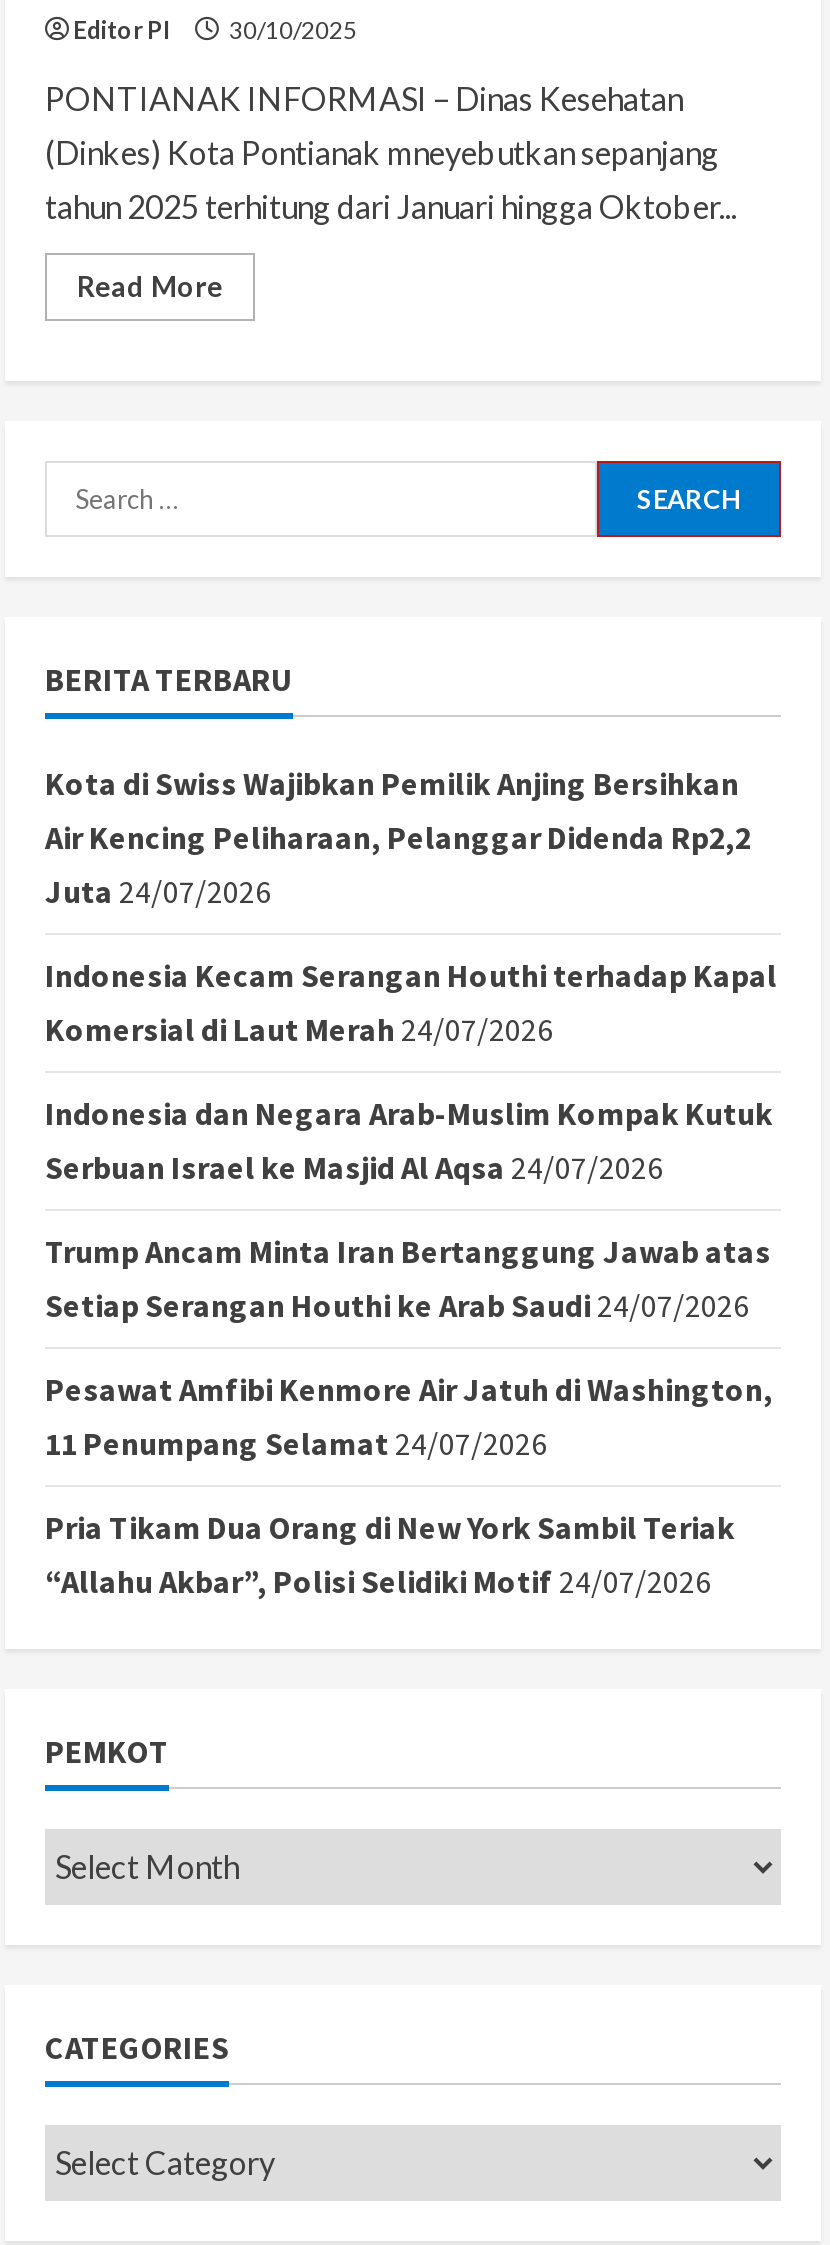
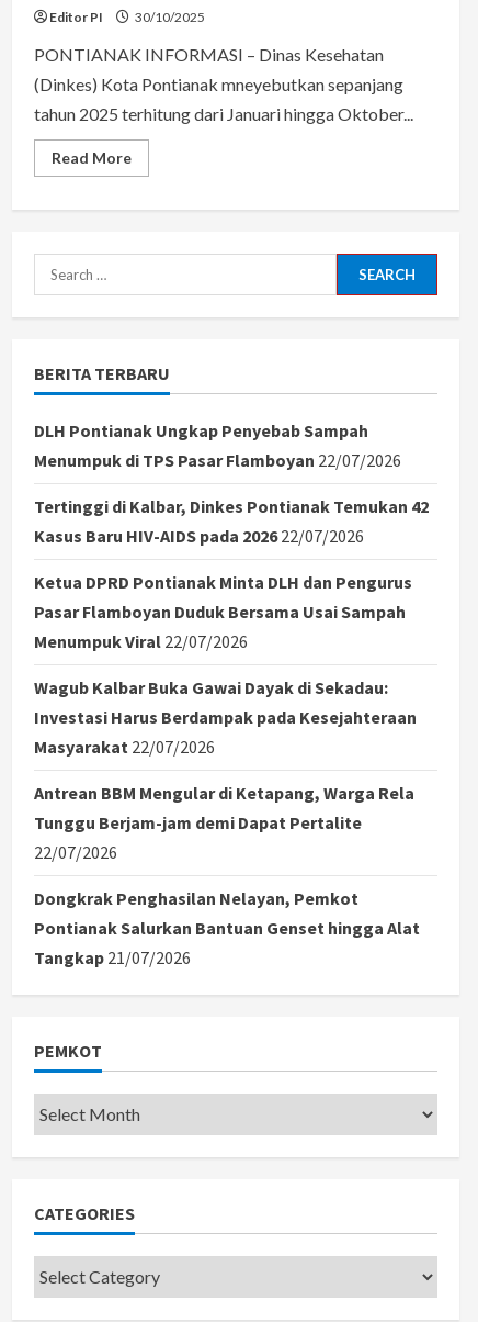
- Kota di Swiss Wajibkan Pemilik Anjing Bersihkan
- Air Kencing Peliharaan, Pelanggar Didenda Rp2,2
- Juta 24/07/2026
+ DLH Pontianak Ungkap Penyebab Sampah
+ Menumpuk di TPS Pasar Flamboyan 22/07/2026

- Indonesia Kecam Serangan Houthi terhadap Kapal
- Komersial di Laut Merah 24/07/2026
+ Tertinggi di Kalbar, Dinkes Pontianak Temukan 42
+ Kasus Baru HIV-AIDS pada 2026 22/07/2026

- Indonesia dan Negara Arab-Muslim Kompak Kutuk
- Serbuan Israel ke Masjid Al Aqsa 24/07/2026
+ Ketua DPRD Pontianak Minta DLH dan Pengurus
+ Pasar Flamboyan Duduk Bersama Usai Sampah
+ Menumpuk Viral 22/07/2026

- Trump Ancam Minta Iran Bertanggung Jawab atas
- Setiap Serangan Houthi ke Arab Saudi 24/07/2026
+ Wagub Kalbar Buka Gawai Dayak di Sekadau:
+ Investasi Harus Berdampak pada Kesejahteraan
+ Masyarakat 22/07/2026

- Pesawat Amfibi Kenmore Air Jatuh di Washington,
- 11 Penumpang Selamat 24/07/2026
+ Antrean BBM Mengular di Ketapang, Warga Rela
+ Tunggu Berjam-jam demi Dapat Pertalite
+ 22/07/2026

- Pria Tikam Dua Orang di New York Sambil Teriak
- “Allahu Akbar”, Polisi Selidiki Motif 24/07/2026
+ Dongkrak Penghasilan Nelayan, Pemkot
+ Pontianak Salurkan Bantuan Genset hingga Alat
+ Tangkap 21/07/2026
